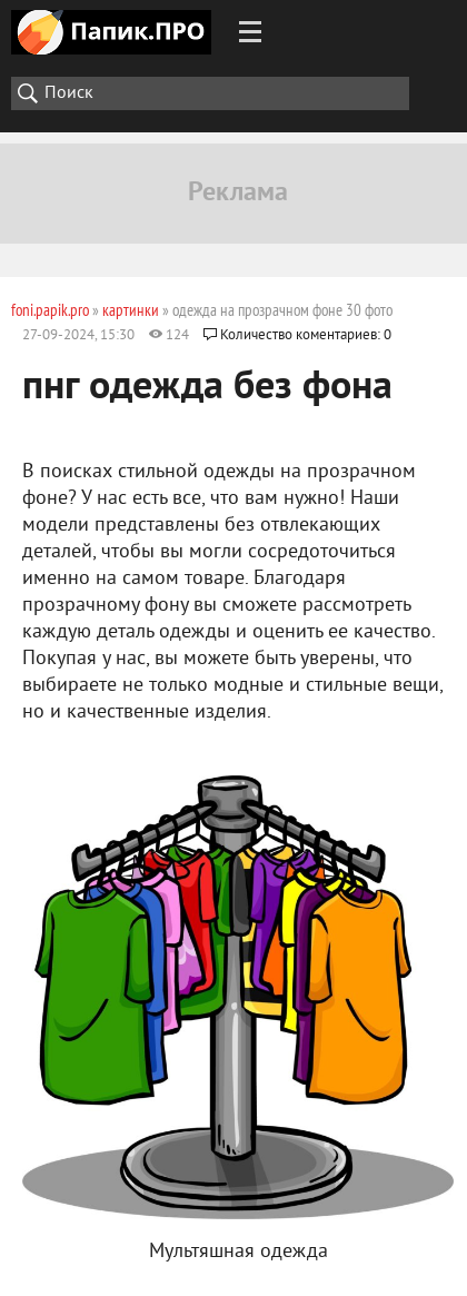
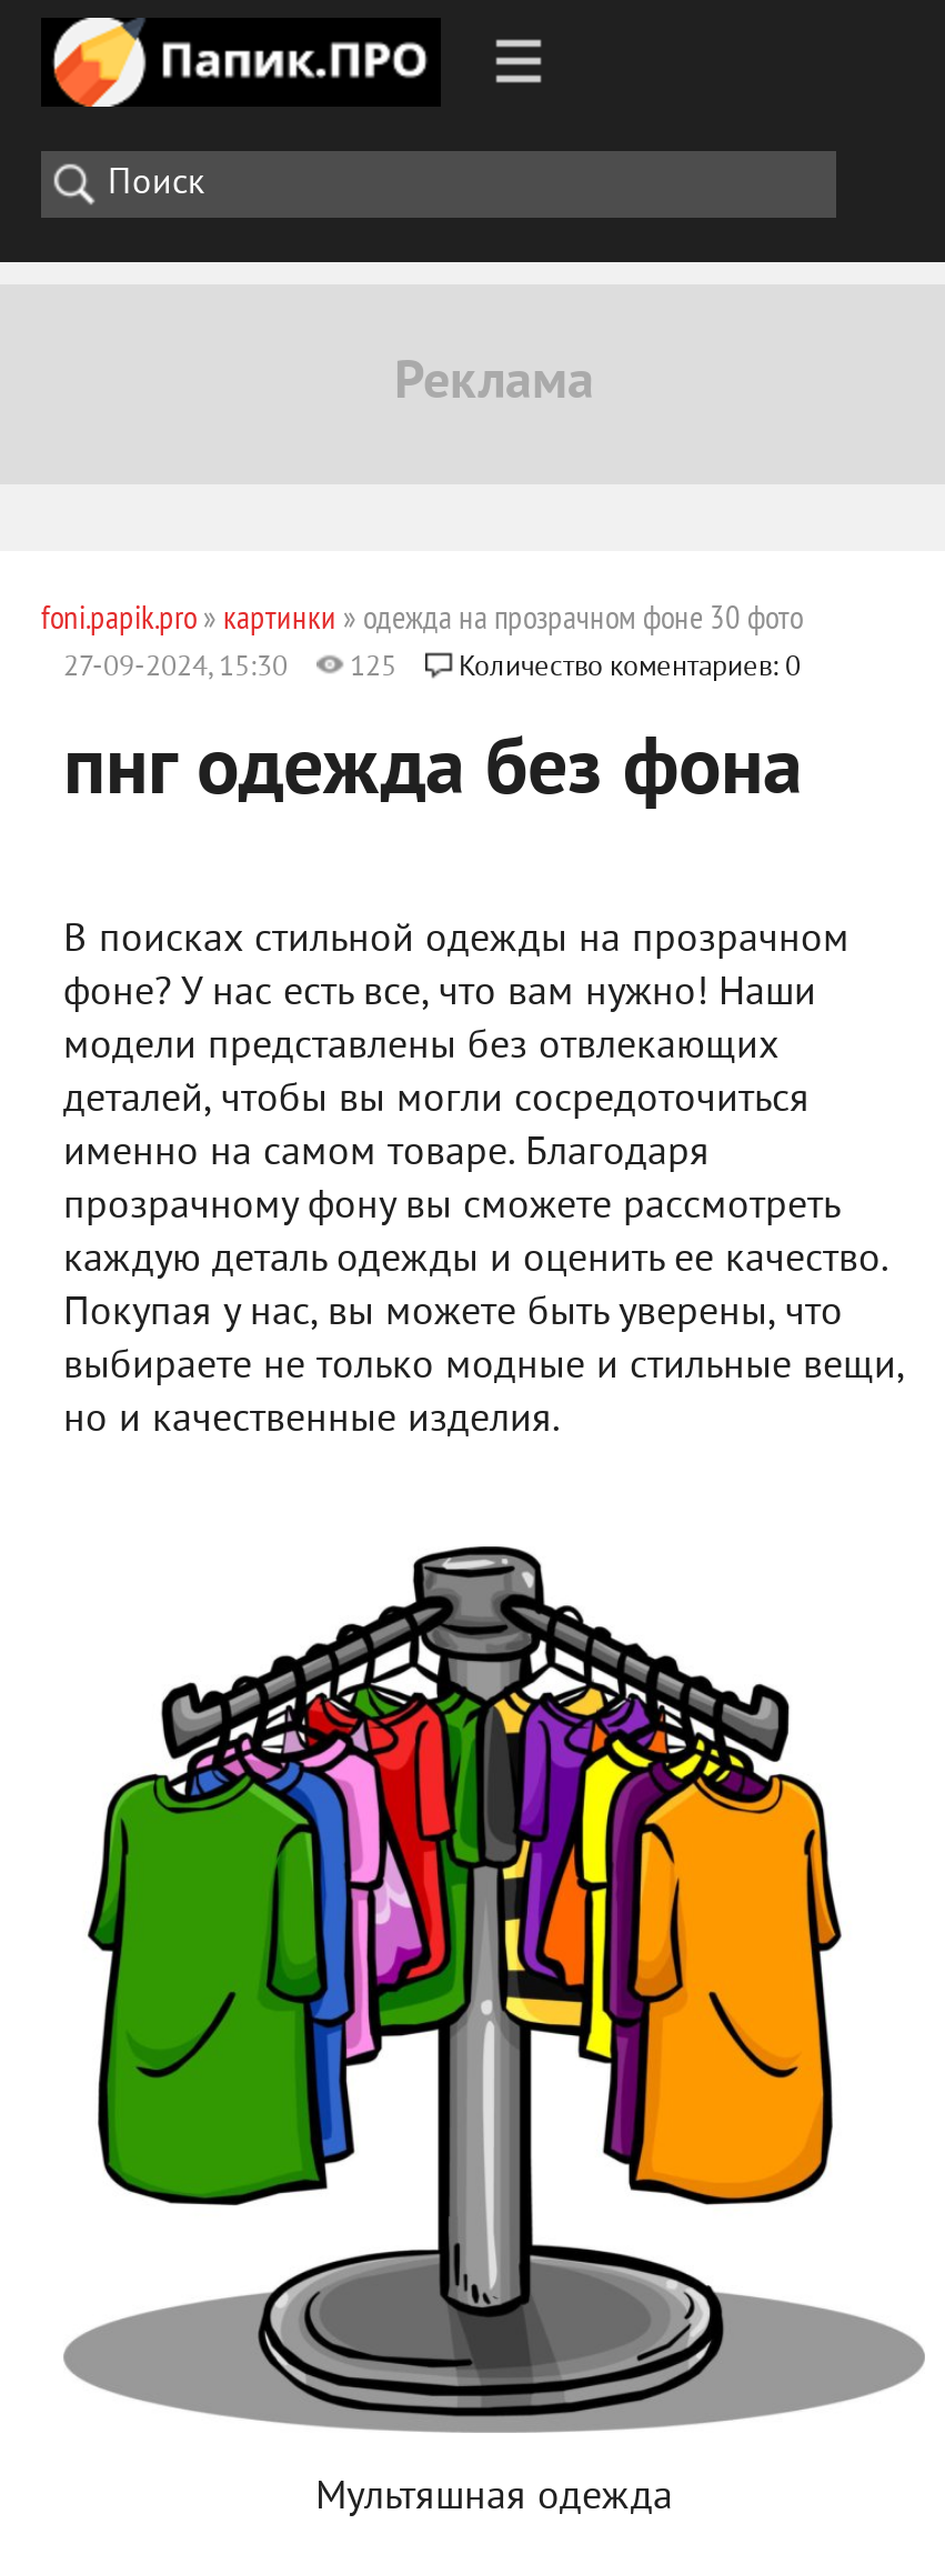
- 27-09-2024, 15:30 124 Количество коментариев: 0
+ 27-09-2024, 15:30 125 Количество коментариев: 0
